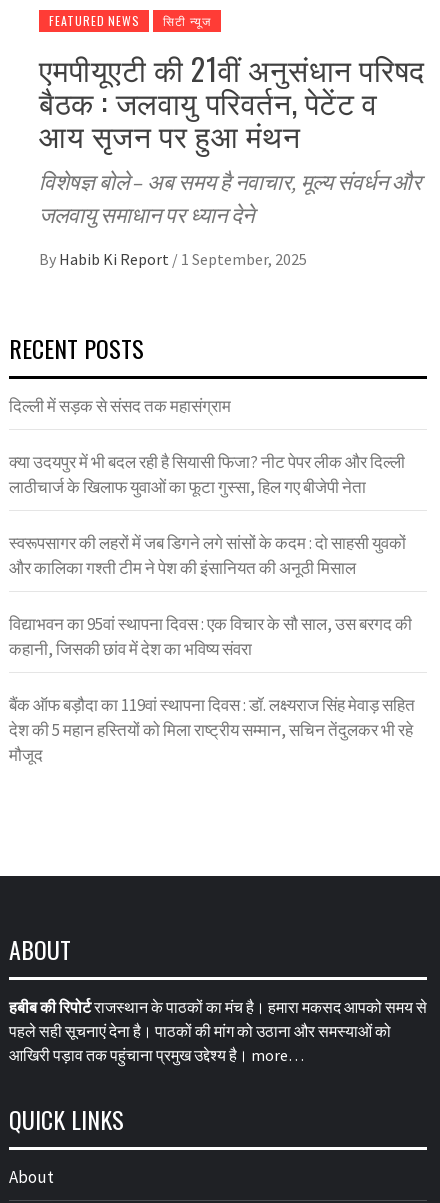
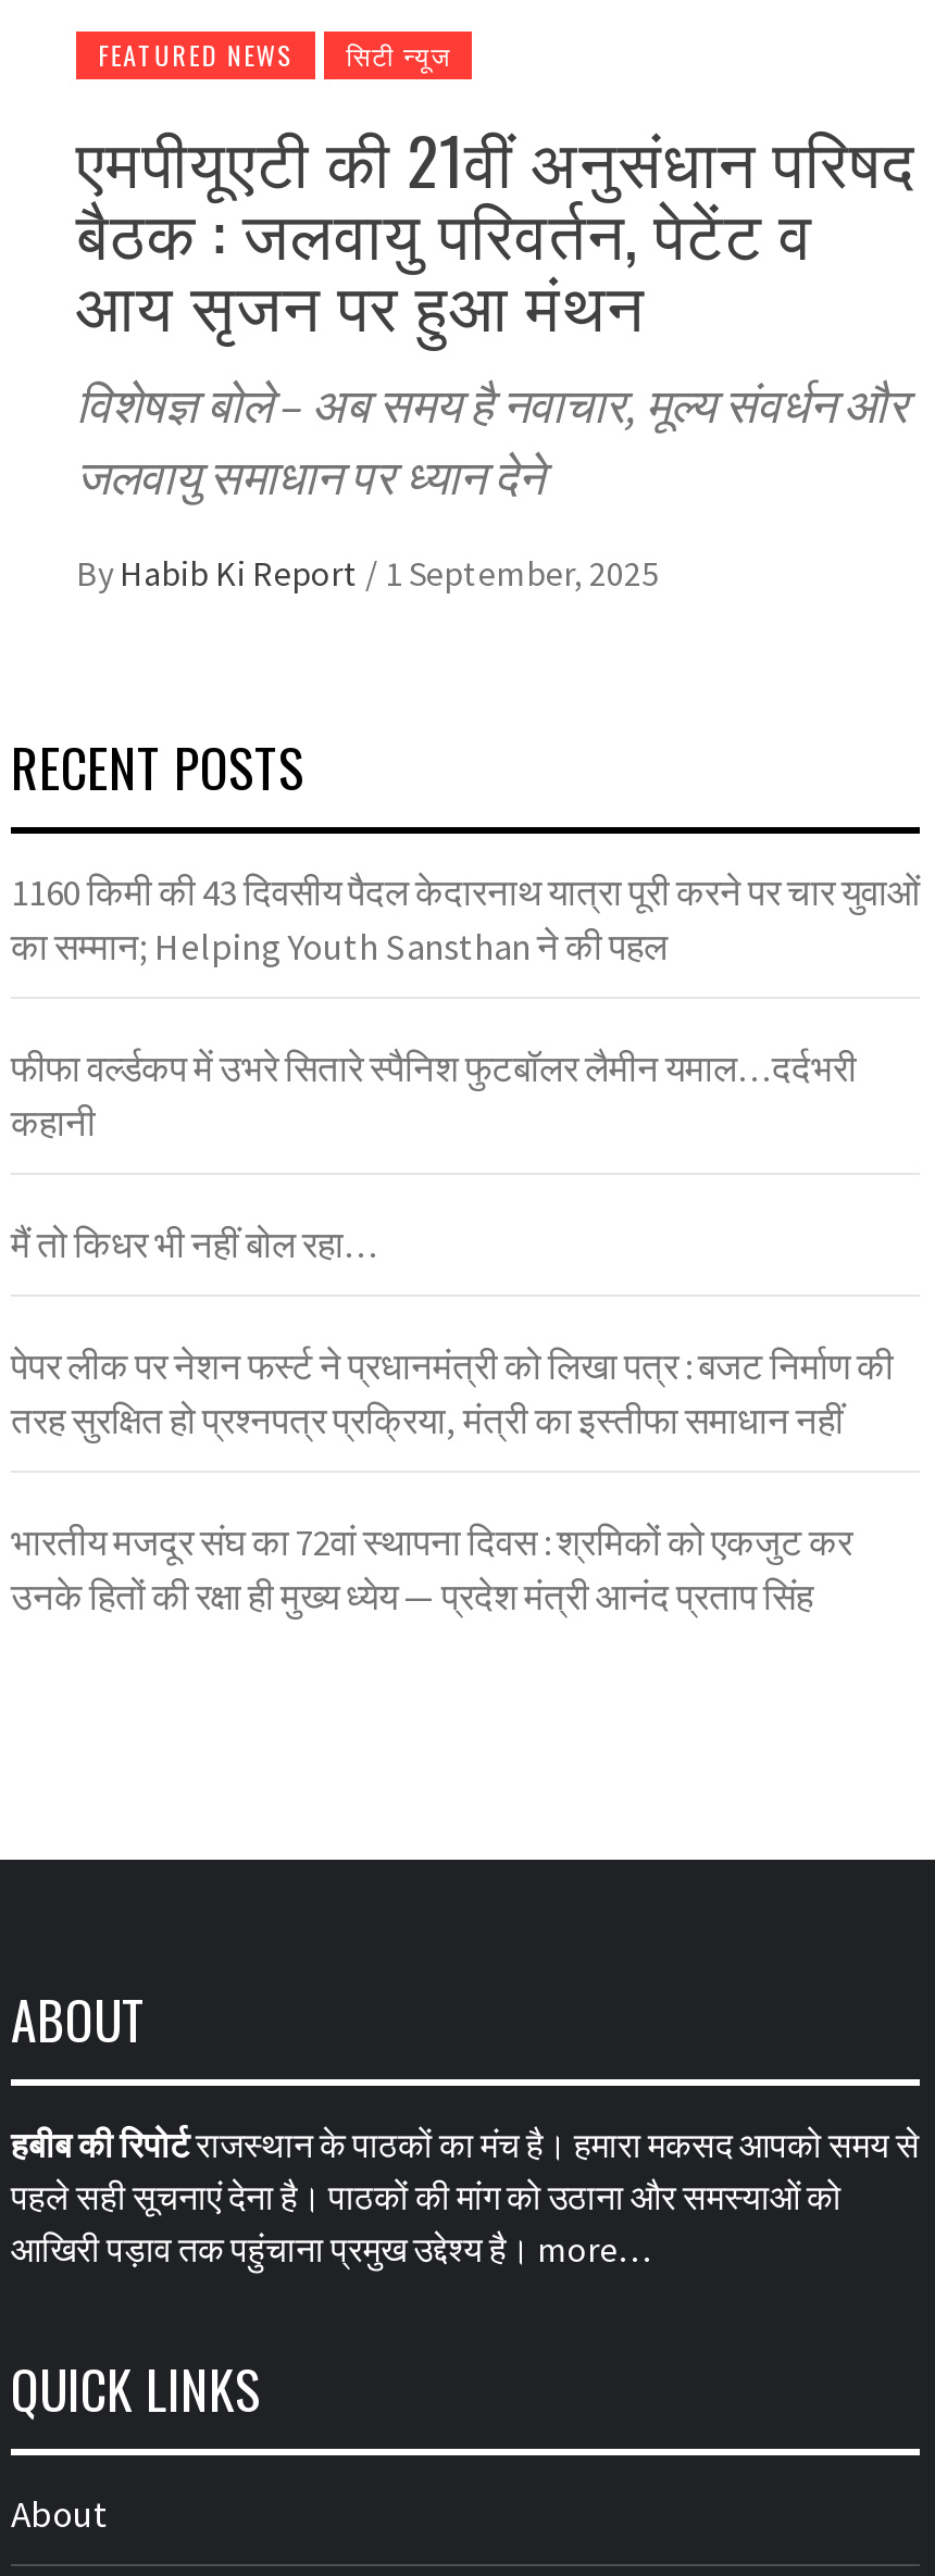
- दिल्ली में सड़क से संसद तक महासंग्राम
+ 1160 किमी की 43 दिवसीय पैदल केदारनाथ यात्रा पूरी करने पर चार युवाओं
+ का सम्मान; Helping Youth Sansthan ने की पहल

- क्या उदयपुर में भी बदल रही है सियासी फिजा? नीट पेपर लीक और दिल्ली
- लाठीचार्ज के खिलाफ युवाओं का फूटा गुस्सा, हिल गए बीजेपी नेता
+ फीफा वर्ल्डकप में उभरे सितारे स्पैनिश फुटबॉलर लैमीन यमाल…दर्दभरी
+ कहानी

- स्वरूपसागर की लहरों में जब डिगने लगे सांसों के कदम : दो साहसी युवकों
- और कालिका गश्ती टीम ने पेश की इंसानियत की अनूठी मिसाल
+ मैं तो किधर भी नहीं बोल रहा…

- विद्याभवन का 95वां स्थापना दिवस : एक विचार के सौ साल, उस बरगद की
- कहानी, जिसकी छांव में देश का भविष्य संवरा
+ पेपर लीक पर नेशन फर्स्ट ने प्रधानमंत्री को लिखा पत्र : बजट निर्माण की
+ तरह सुरक्षित हो प्रश्नपत्र प्रक्रिया, मंत्री का इस्तीफा समाधान नहीं

- बैंक ऑफ बड़ौदा का 119वां स्थापना दिवस : डॉ. लक्ष्यराज सिंह मेवाड़ सहित
- देश की 5 महान हस्तियों को मिला राष्ट्रीय सम्मान, सचिन तेंदुलकर भी रहे
- मौजूद
+ भारतीय मजदूर संघ का 72वां स्थापना दिवस : श्रमिकों को एकजुट कर
+ उनके हितों की रक्षा ही मुख्य ध्येय — प्रदेश मंत्री आनंद प्रताप सिंह
